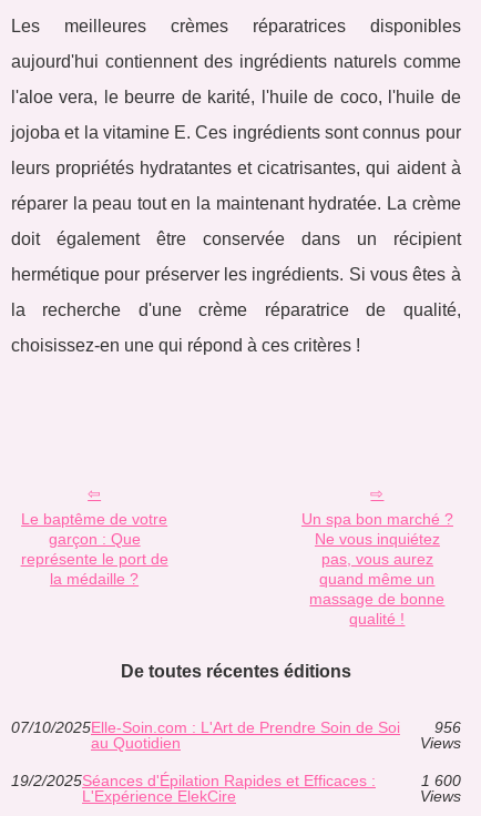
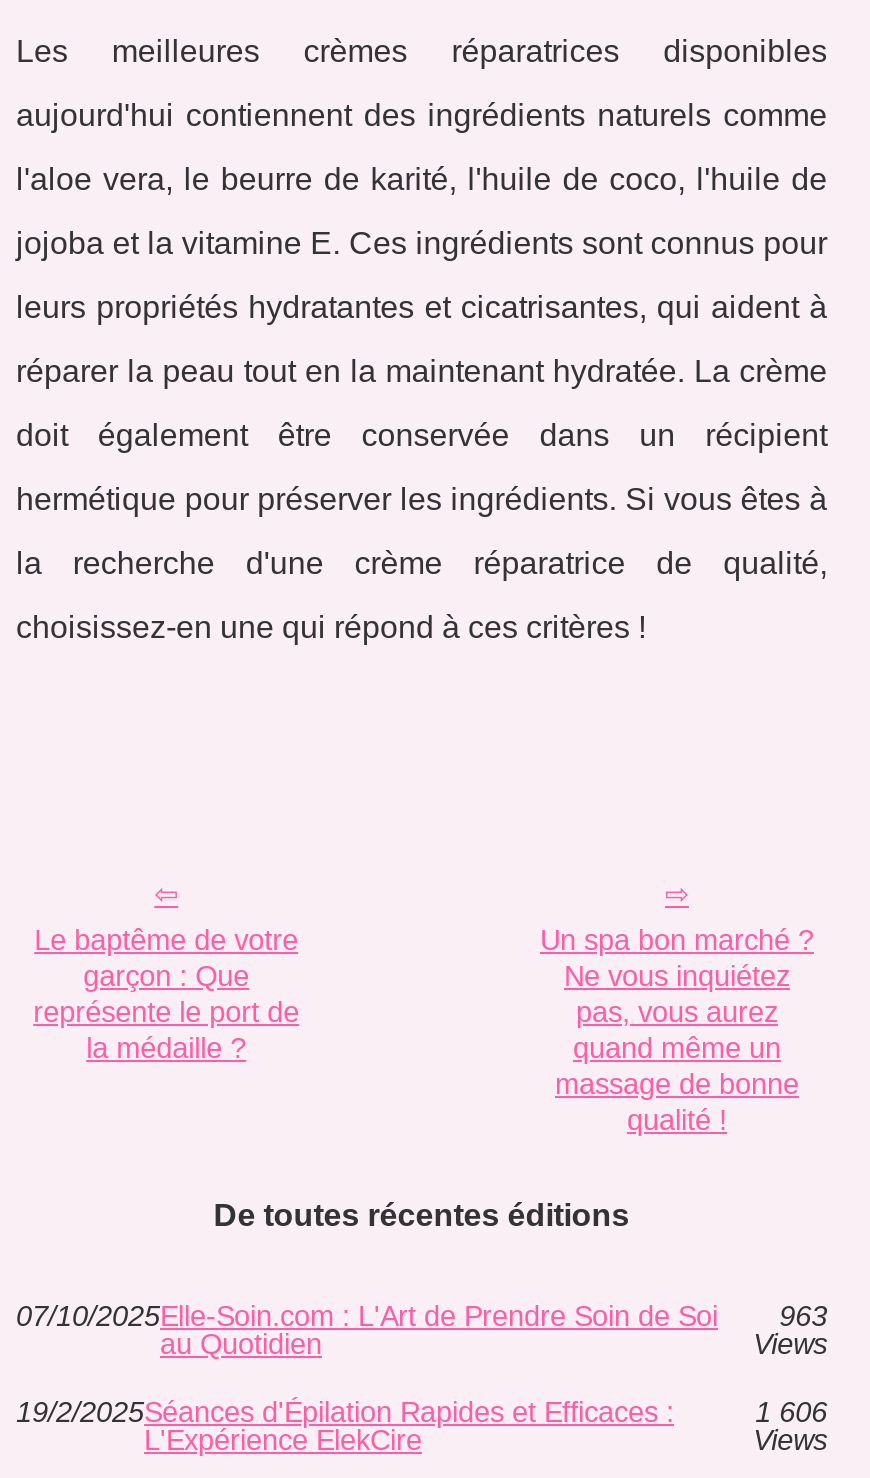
- 07/10/2025Elle-Soin.com : L'Art de Prendre Soin de Soi 956
+ 07/10/2025Elle-Soin.com : L'Art de Prendre Soin de Soi 963

- 1 600
+ 1 606
